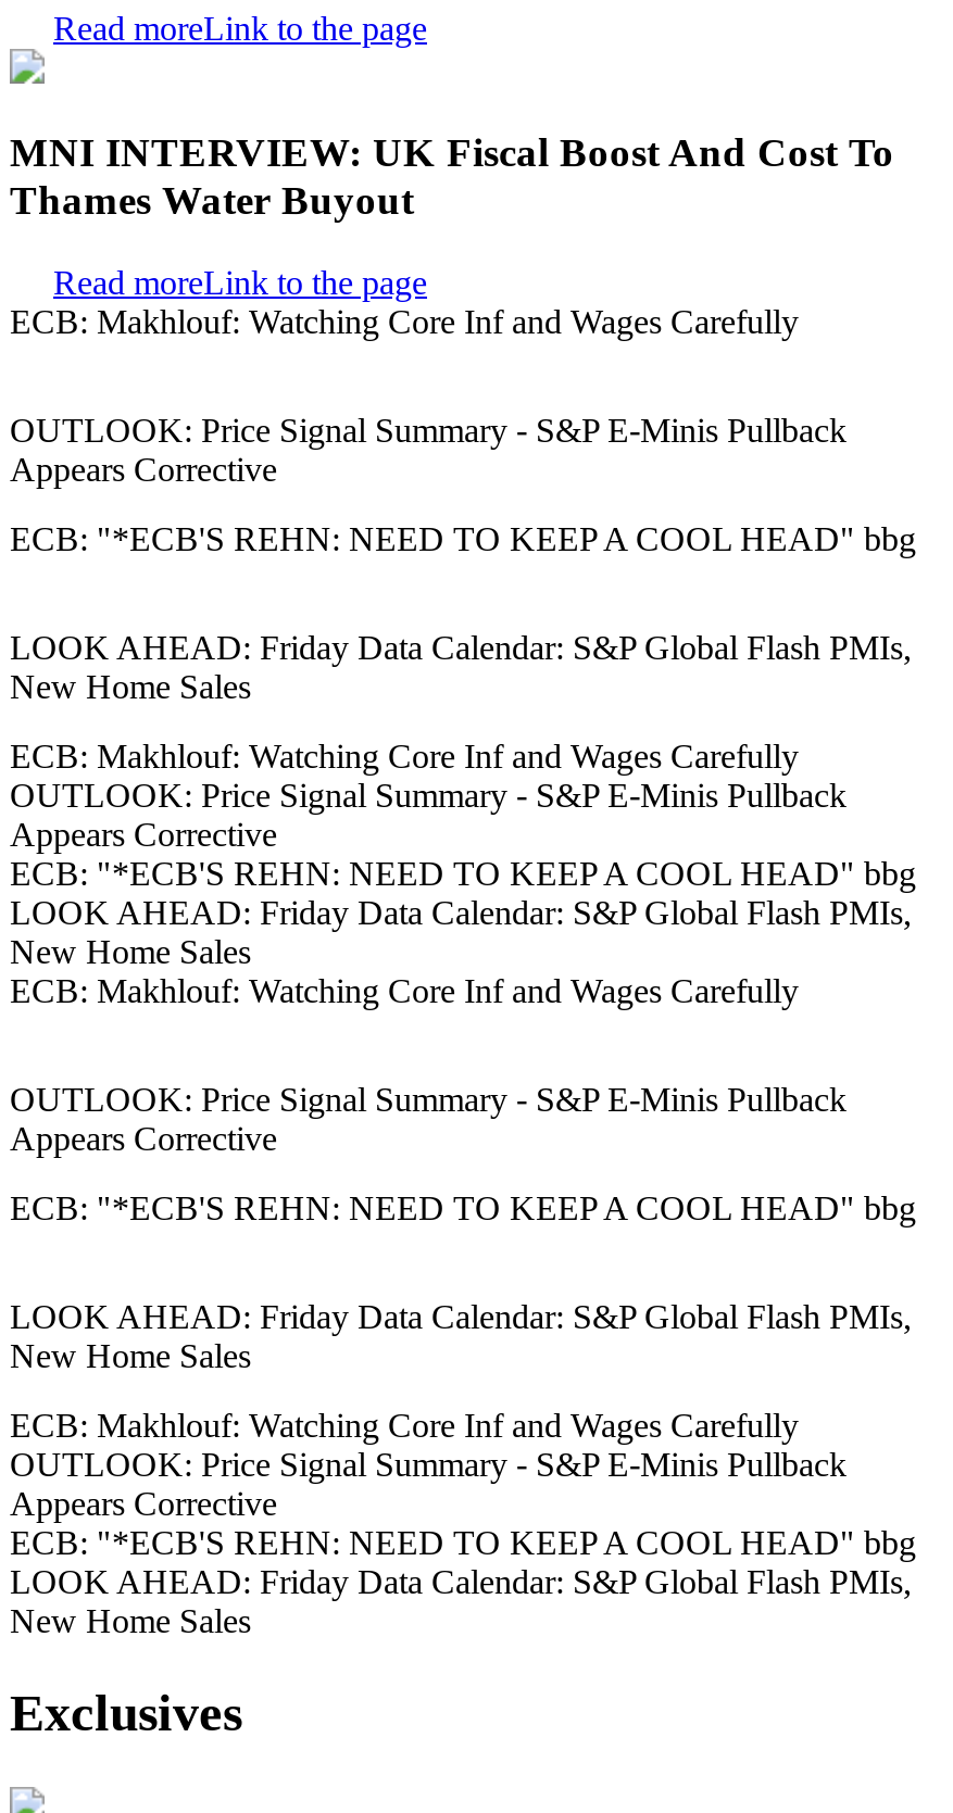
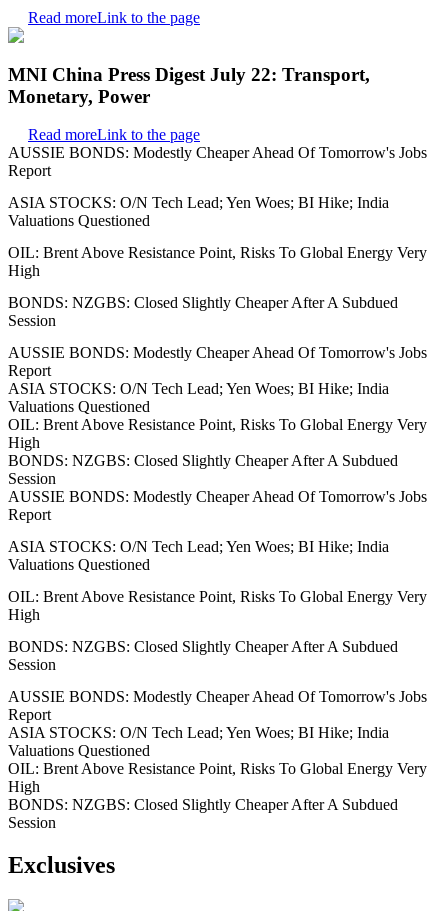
- MNI INTERVIEW: UK Fiscal Boost And Cost To
- Thames Water Buyout
+ MNI China Press Digest July 22: Transport,
+ Monetary, Power

- ECB: Makhlouf: Watching Core Inf and Wages Carefully
+ AUSSIE BONDS: Modestly Cheaper Ahead Of Tomorrow's Jobs
+ Report

- OUTLOOK: Price Signal Summary - S&P E-Minis Pullback
- Appears Corrective
+ ASIA STOCKS: O/N Tech Lead; Yen Woes; BI Hike; India
+ Valuations Questioned

- ECB: "*ECB'S REHN: NEED TO KEEP A COOL HEAD" bbg
+ OIL: Brent Above Resistance Point, Risks To Global Energy Very
+ High

- LOOK AHEAD: Friday Data Calendar: S&P Global Flash PMIs,
- New Home Sales
+ BONDS: NZGBS: Closed Slightly Cheaper After A Subdued
+ Session

- ECB: Makhlouf: Watching Core Inf and Wages Carefully
- OUTLOOK: Price Signal Summary - S&P E-Minis Pullback
- Appears Corrective
- ECB: "*ECB'S REHN: NEED TO KEEP A COOL HEAD" bbg
- LOOK AHEAD: Friday Data Calendar: S&P Global Flash PMIs,
- New Home Sales
- ECB: Makhlouf: Watching Core Inf and Wages Carefully
+ AUSSIE BONDS: Modestly Cheaper Ahead Of Tomorrow's Jobs
+ Report
+ ASIA STOCKS: O/N Tech Lead; Yen Woes; BI Hike; India
+ Valuations Questioned
+ OIL: Brent Above Resistance Point, Risks To Global Energy Very
+ High
+ BONDS: NZGBS: Closed Slightly Cheaper After A Subdued
+ Session
+ AUSSIE BONDS: Modestly Cheaper Ahead Of Tomorrow's Jobs
+ Report

- OUTLOOK: Price Signal Summary - S&P E-Minis Pullback
- Appears Corrective
+ ASIA STOCKS: O/N Tech Lead; Yen Woes; BI Hike; India
+ Valuations Questioned

- ECB: "*ECB'S REHN: NEED TO KEEP A COOL HEAD" bbg
+ OIL: Brent Above Resistance Point, Risks To Global Energy Very
+ High

- LOOK AHEAD: Friday Data Calendar: S&P Global Flash PMIs,
- New Home Sales
+ BONDS: NZGBS: Closed Slightly Cheaper After A Subdued
+ Session

- ECB: Makhlouf: Watching Core Inf and Wages Carefully
- OUTLOOK: Price Signal Summary - S&P E-Minis Pullback
- Appears Corrective
- ECB: "*ECB'S REHN: NEED TO KEEP A COOL HEAD" bbg
- LOOK AHEAD: Friday Data Calendar: S&P Global Flash PMIs,
- New Home Sales
+ AUSSIE BONDS: Modestly Cheaper Ahead Of Tomorrow's Jobs
+ Report
+ ASIA STOCKS: O/N Tech Lead; Yen Woes; BI Hike; India
+ Valuations Questioned
+ OIL: Brent Above Resistance Point, Risks To Global Energy Very
+ High
+ BONDS: NZGBS: Closed Slightly Cheaper After A Subdued
+ Session
